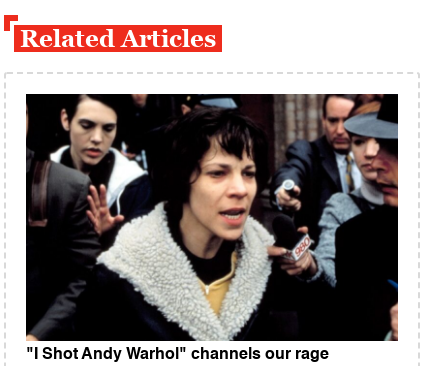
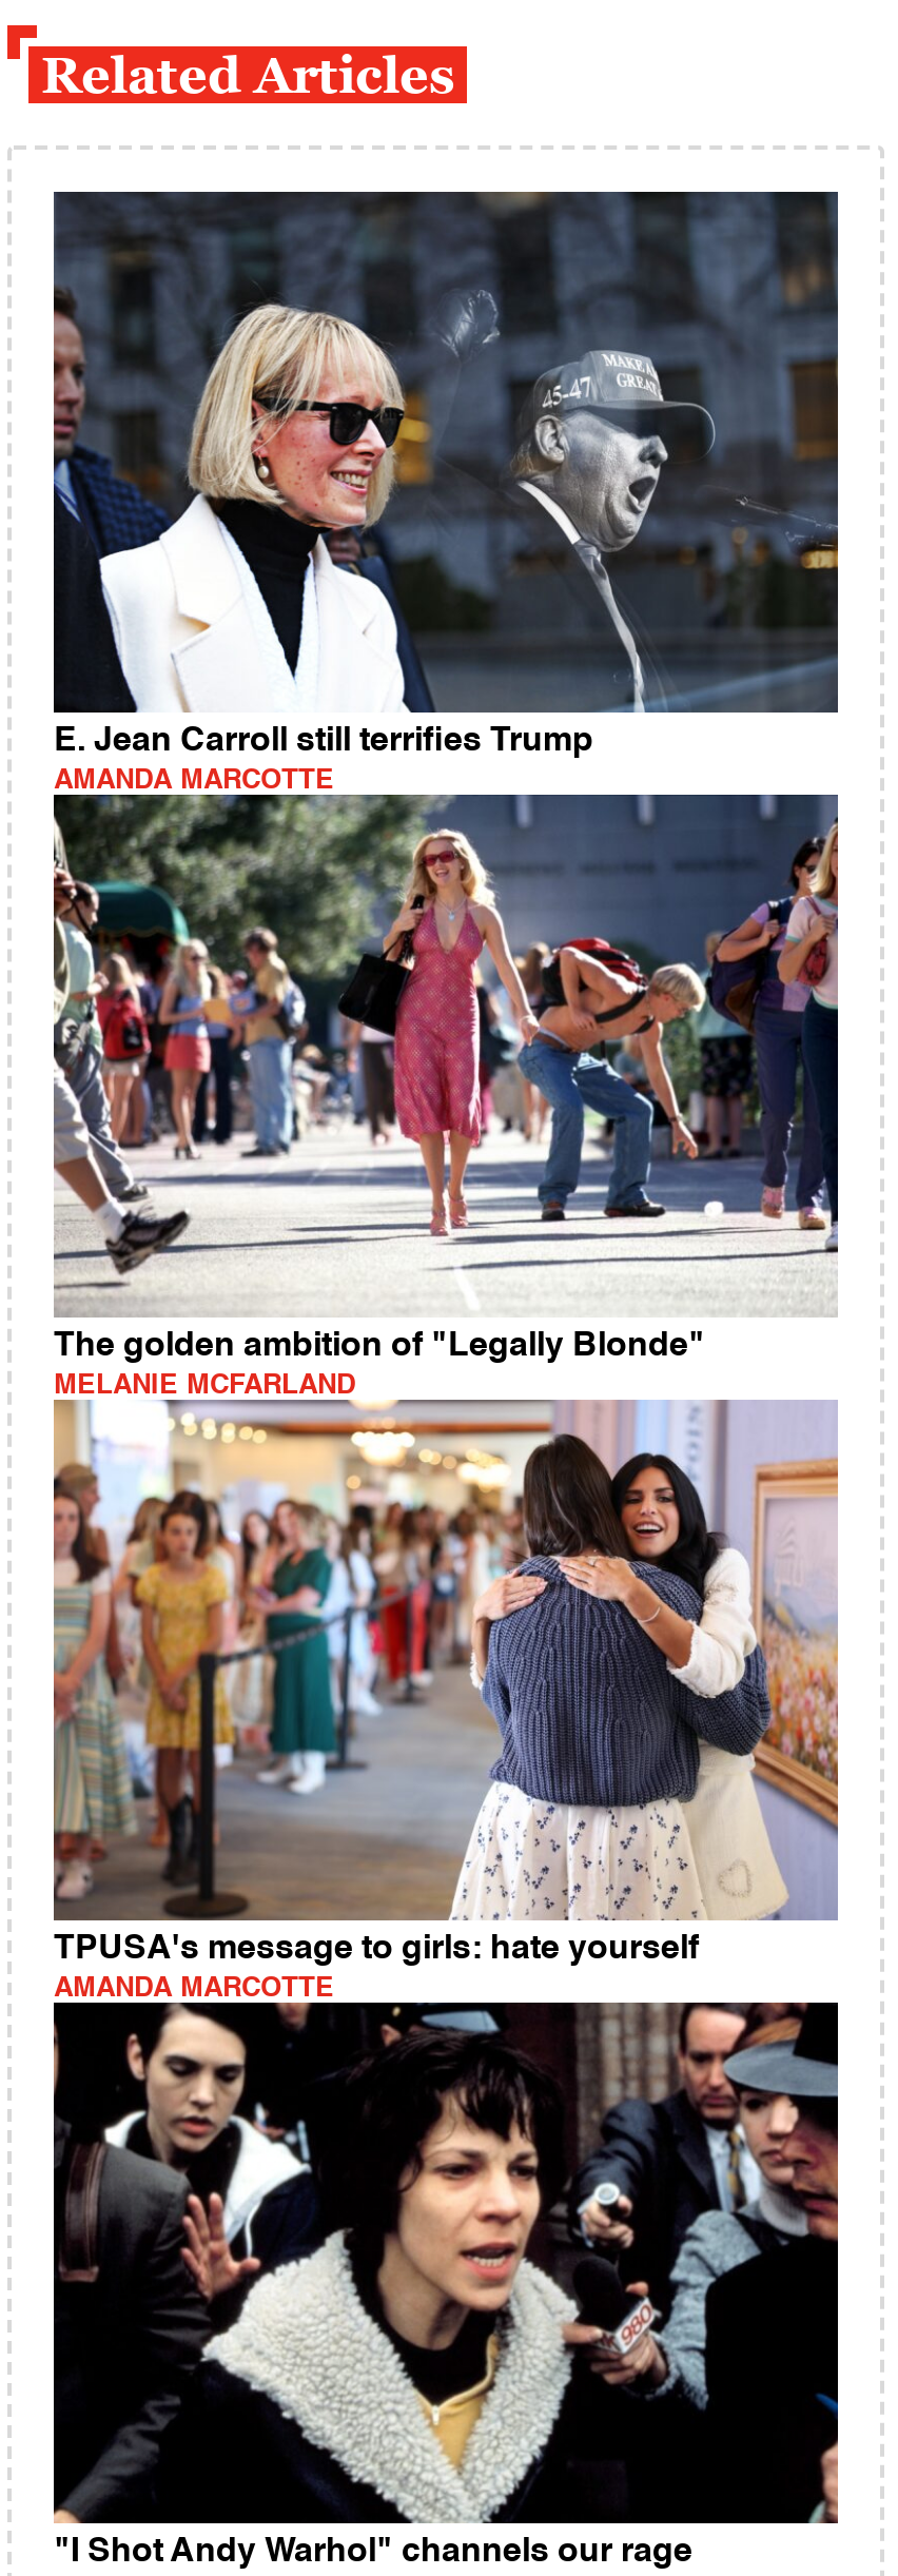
+ [image]
+ E. Jean Carroll still terrifies Trump
+ AMANDA MARCOTTE

+ [image]
+ The golden ambition of "Legally Blonde"
+ MELANIE MCFARLAND

+ [image]
+ TPUSA's message to girls: hate yourself
+ AMANDA MARCOTTE
